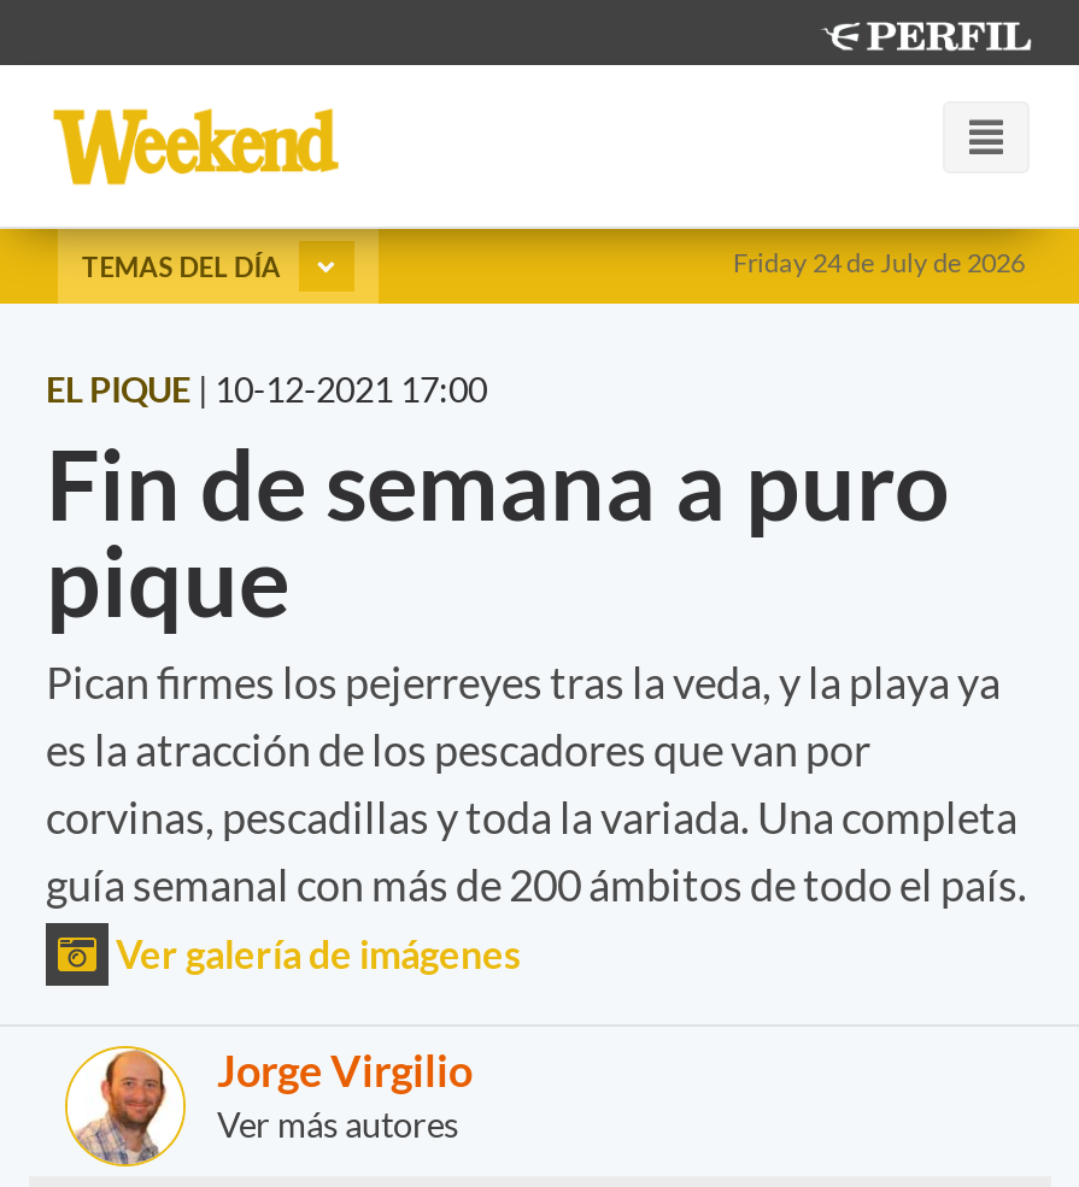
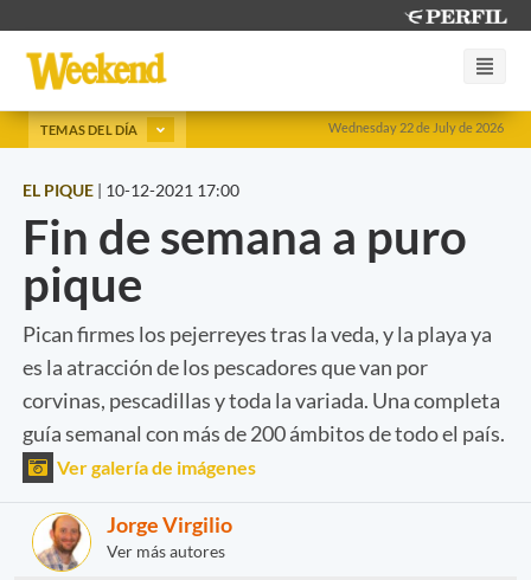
- Friday 24 de July de 2026
+ Wednesday 22 de July de 2026
